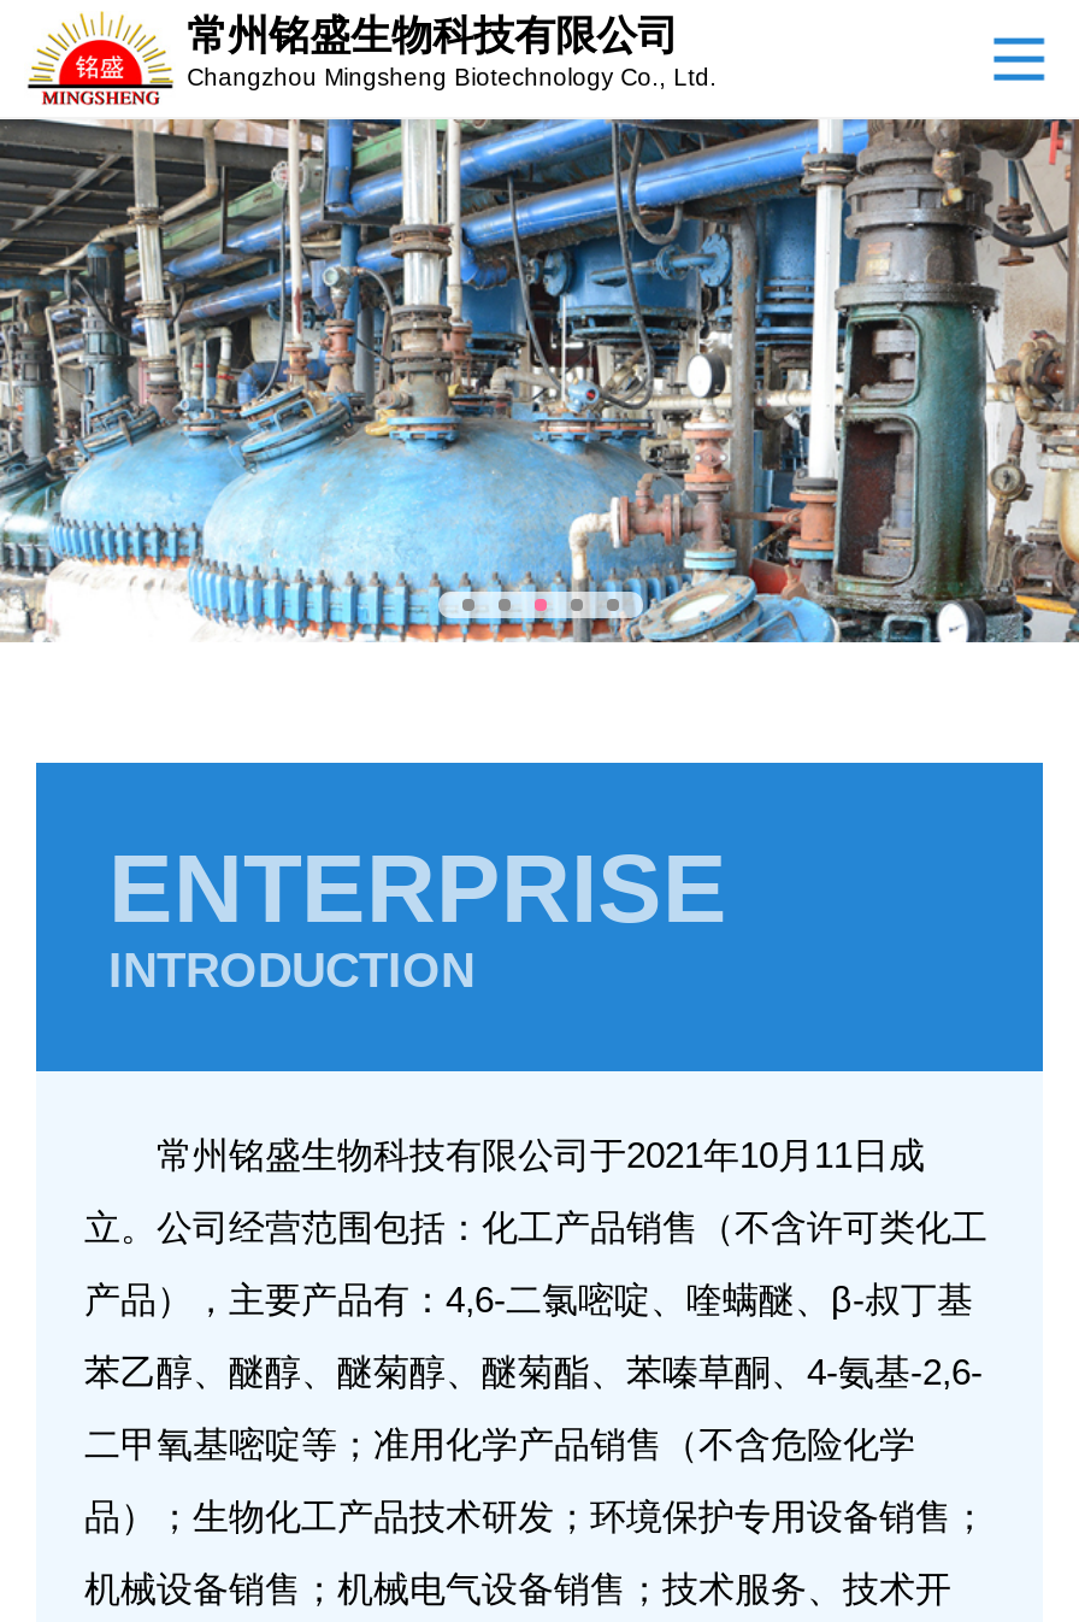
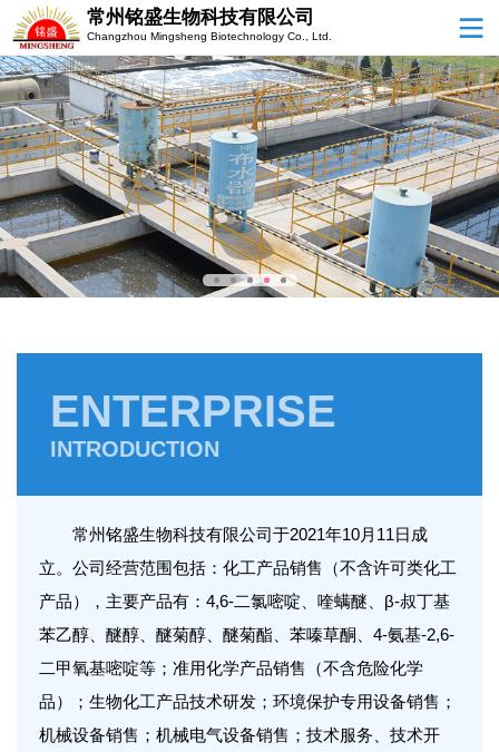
- [image]
+ [image]
